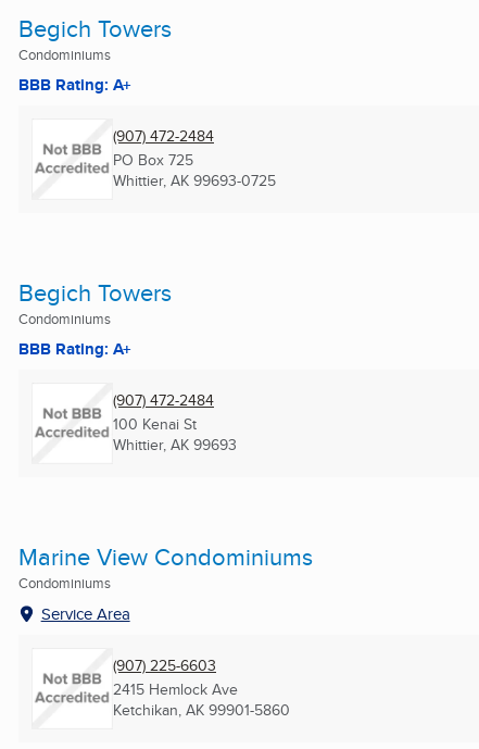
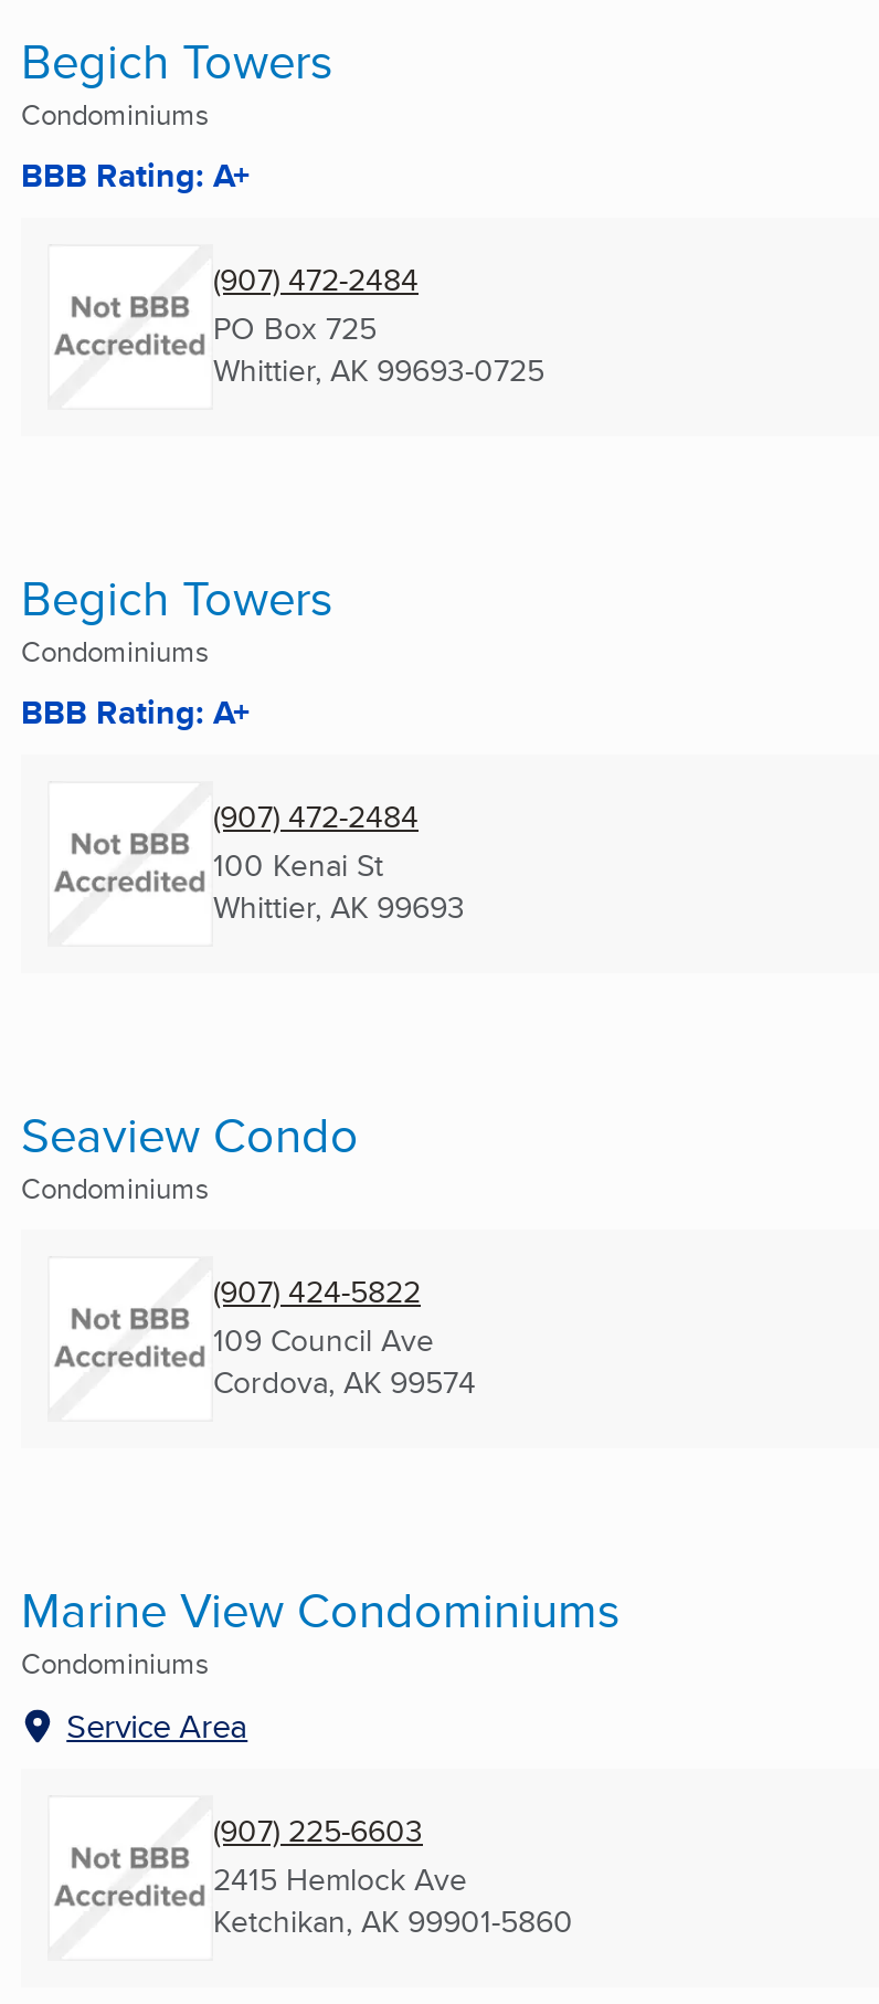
+ Seaview Condo
+ Condominiums
+ (907) 424-5822
+ 109 Council Ave
+ Cordova, AK 99574
